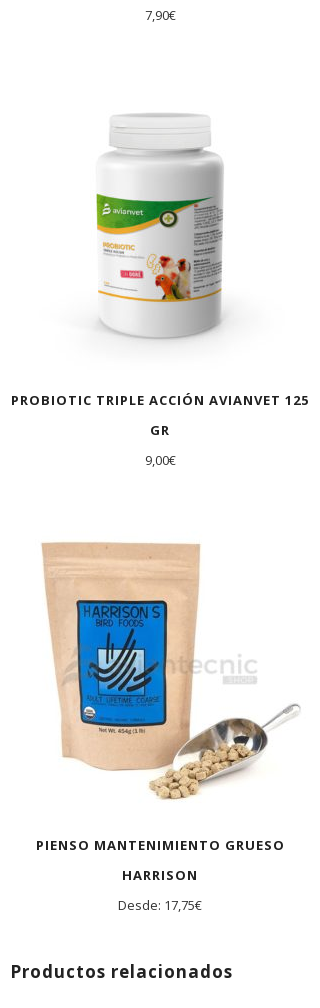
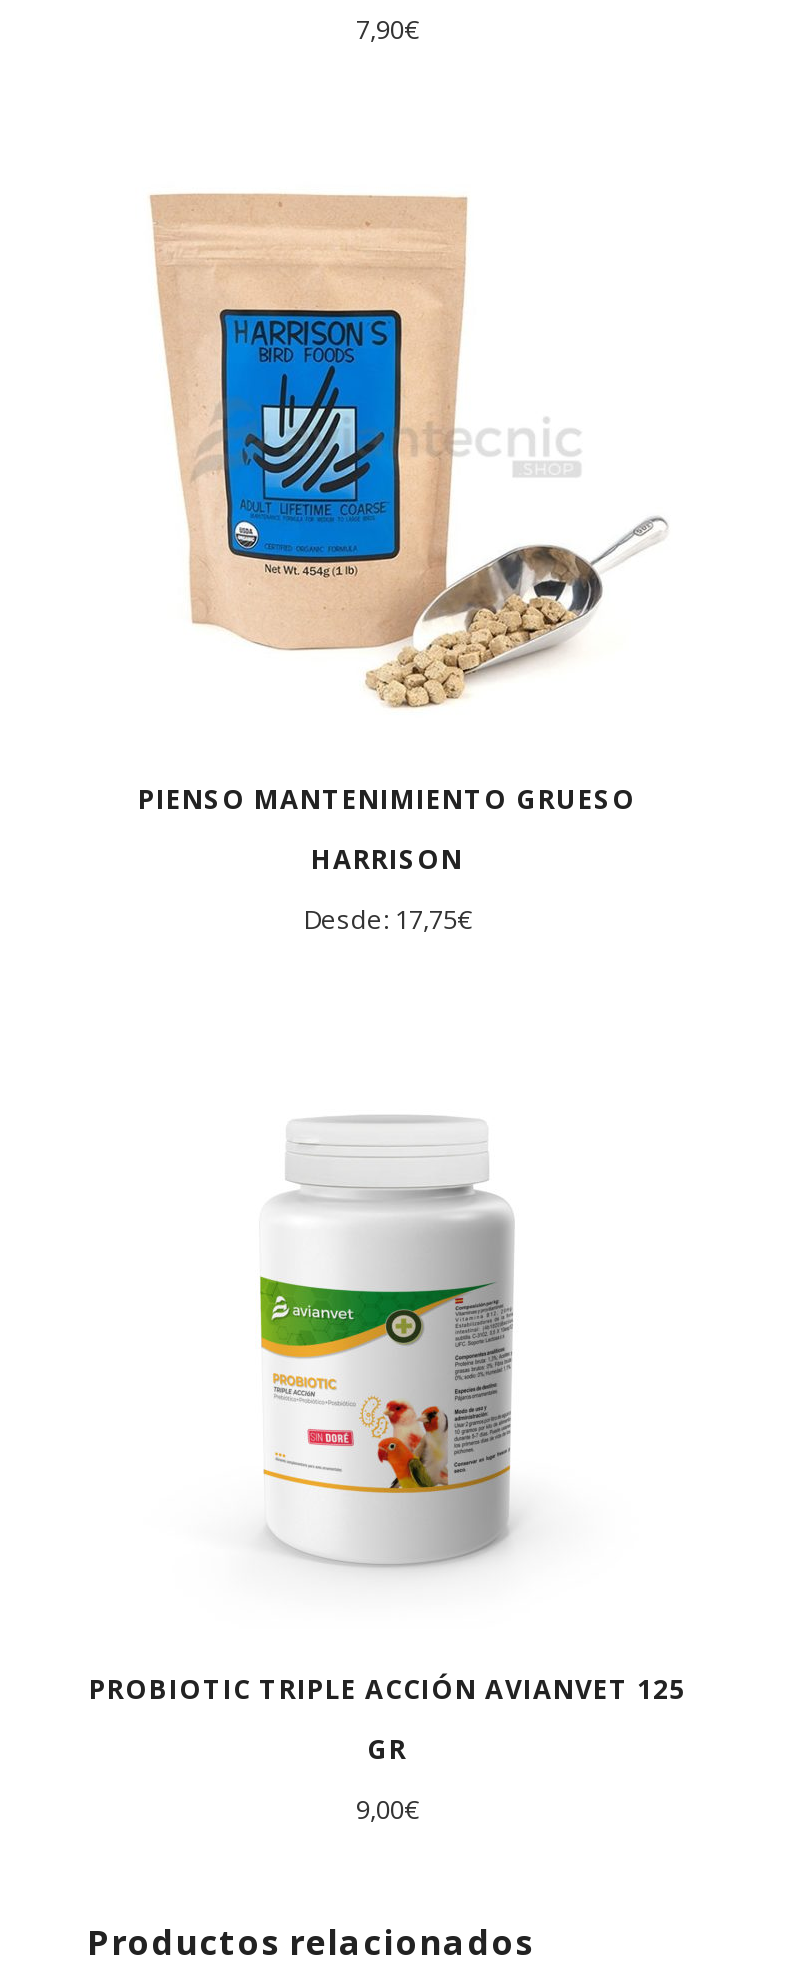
moved down: [image]

moved down: PROBIOTIC TRIPLE ACCIÓN AVIANVET 125 | GR | 9,00€

moved up: [image] | PIENSO MANTENIMIENTO GRUESO | HARRISON | Desde: 17,75€
